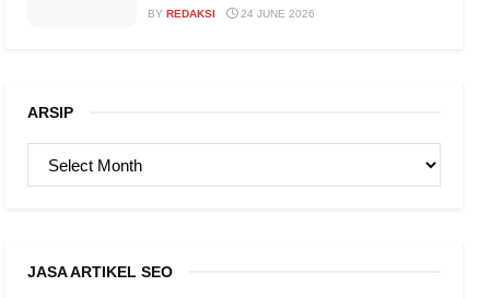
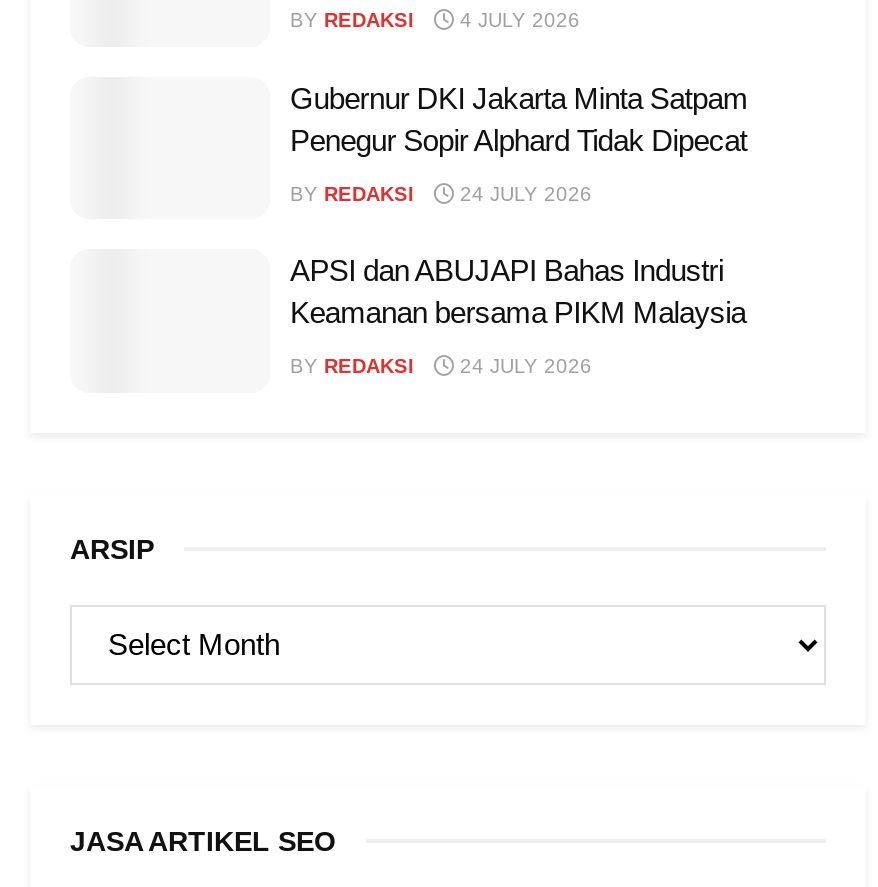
- 24 JUNE 2026
+ 4 JULY 2026
+ Gubernur DKI Jakarta Minta Satpam
+ Penegur Sopir Alphard Tidak Dipecat
+ BY REDAKSI
+ 24 JULY 2026
+ APSI dan ABUJAPI Bahas Industri
+ Keamanan bersama PIKM Malaysia
+ BY REDAKSI
+ 24 JULY 2026
